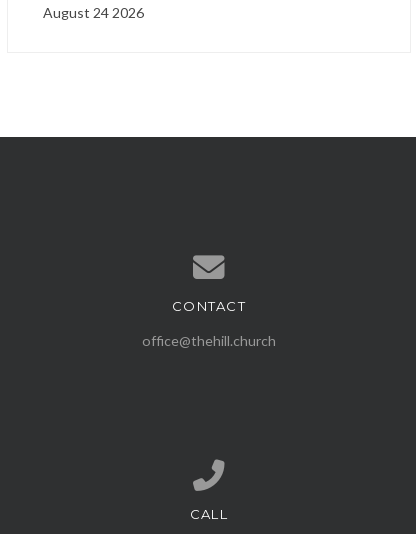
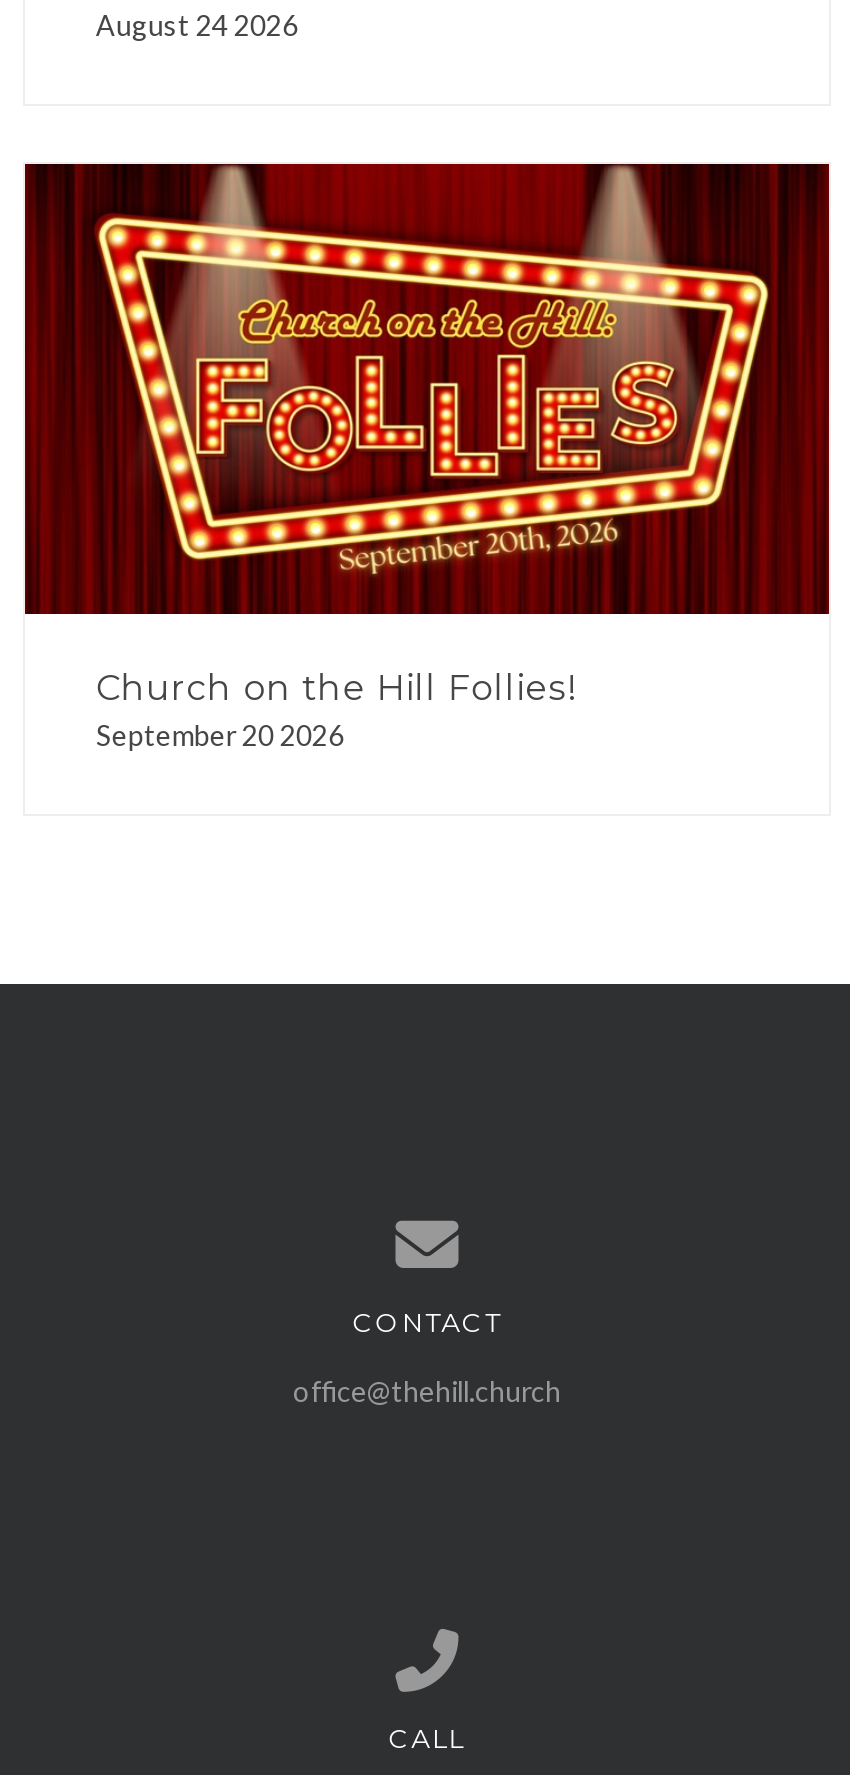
+ [image]
+ Church on the Hill Follies!
+ September 20 2026
